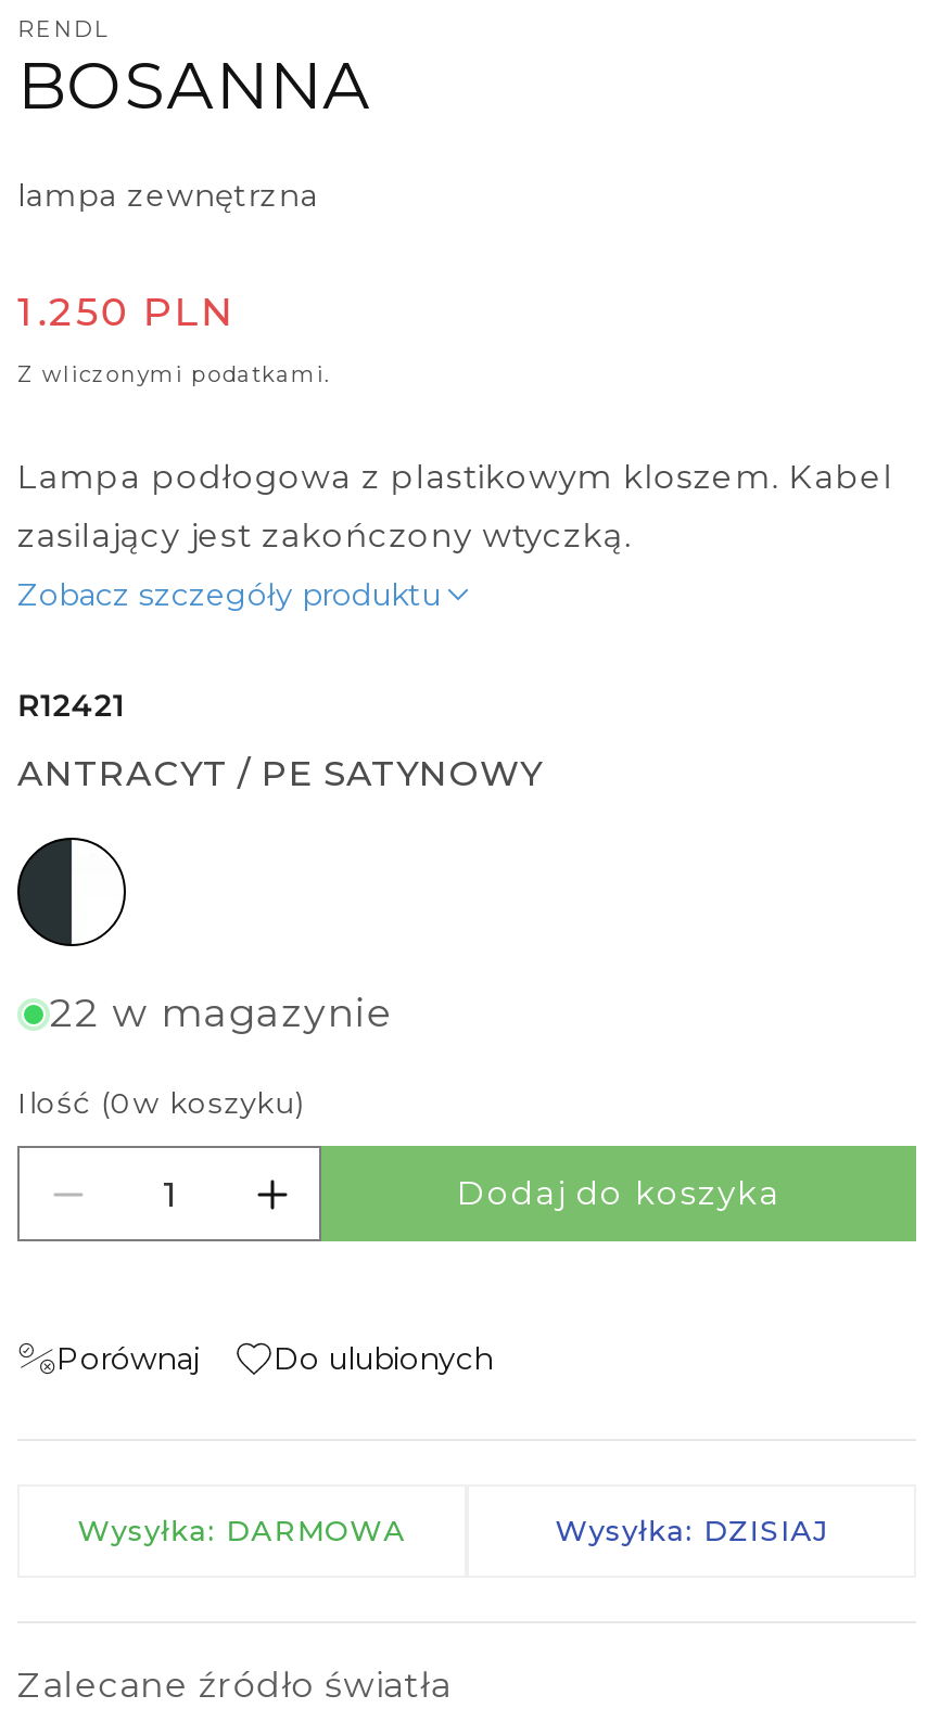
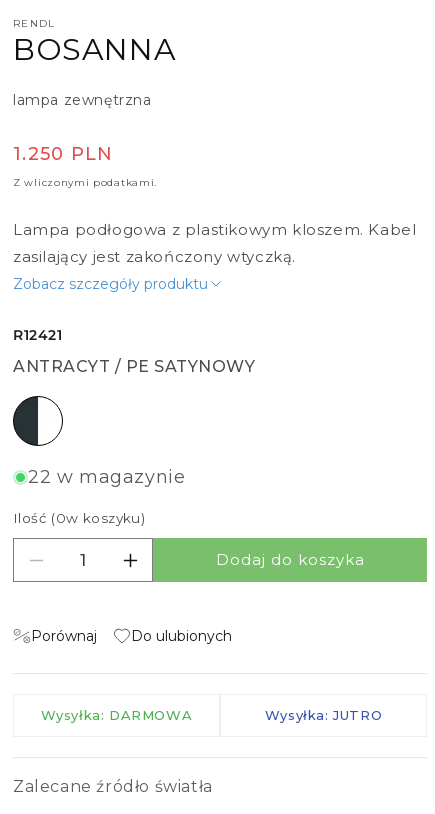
- Wysyłka: DZISIAJ
+ Wysyłka: JUTRO
